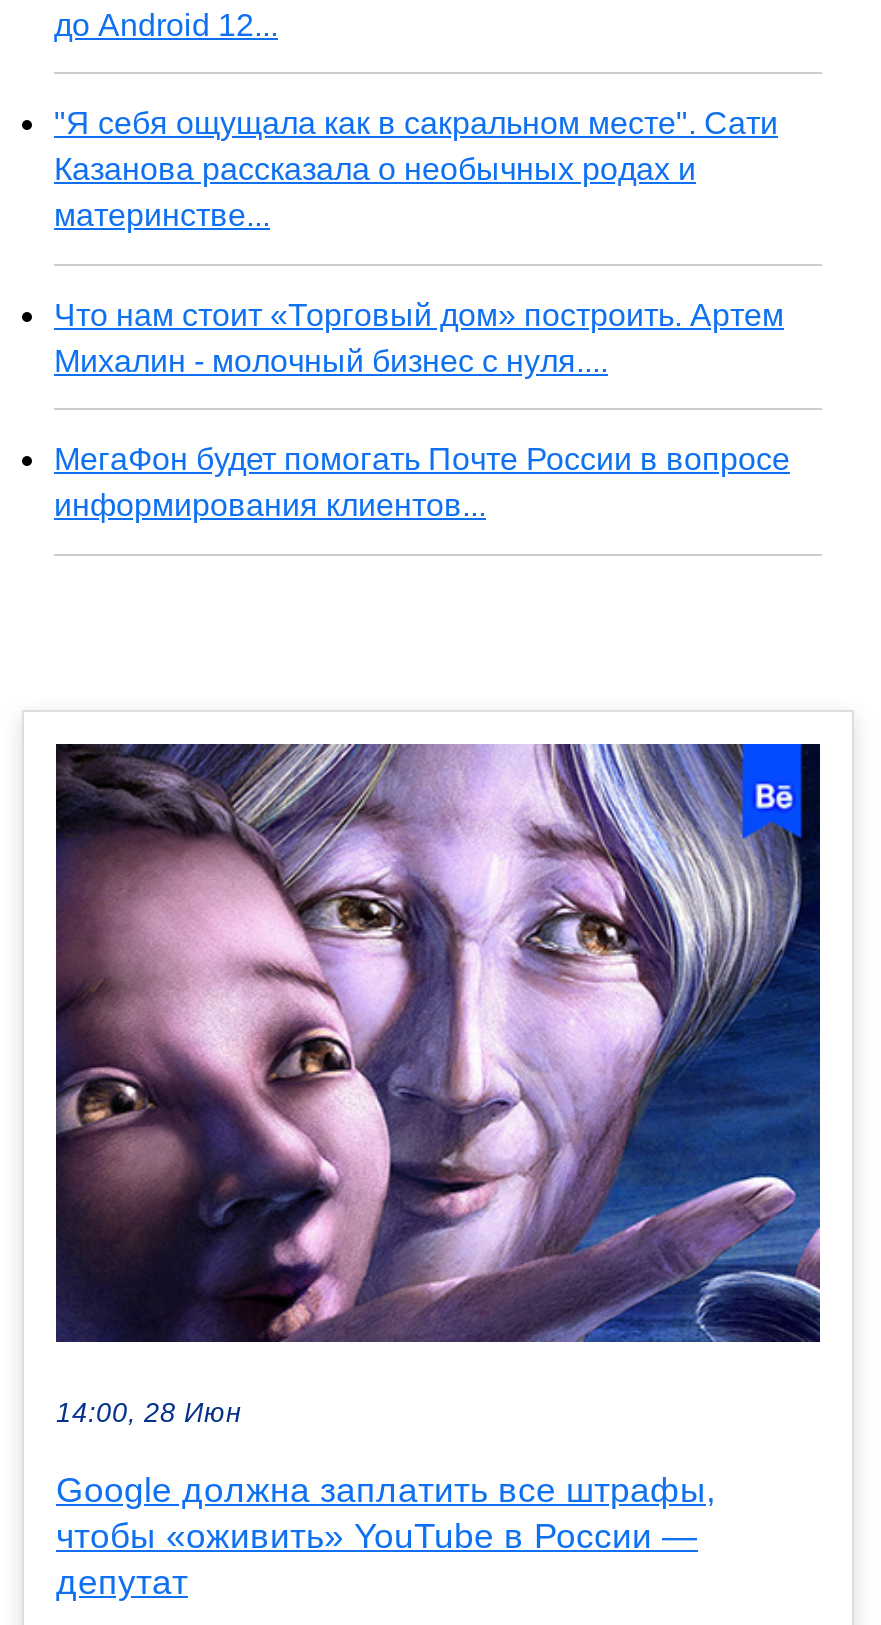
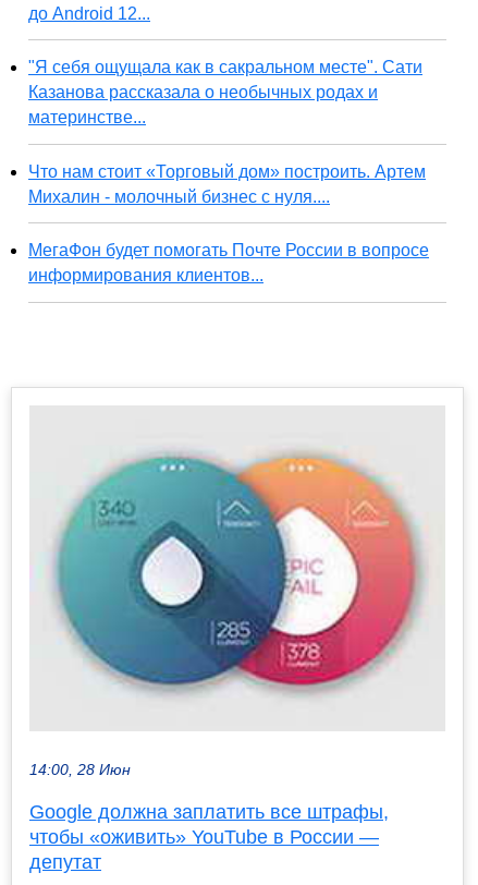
- [image]
+ [image]
